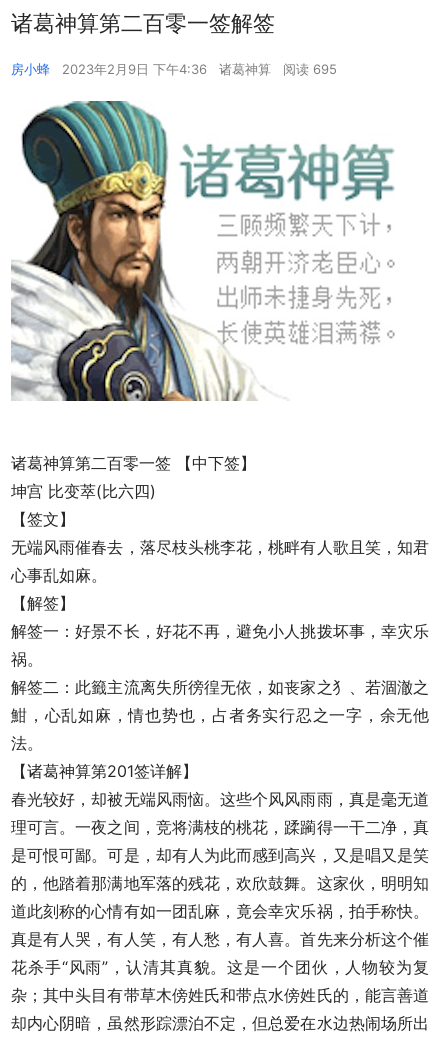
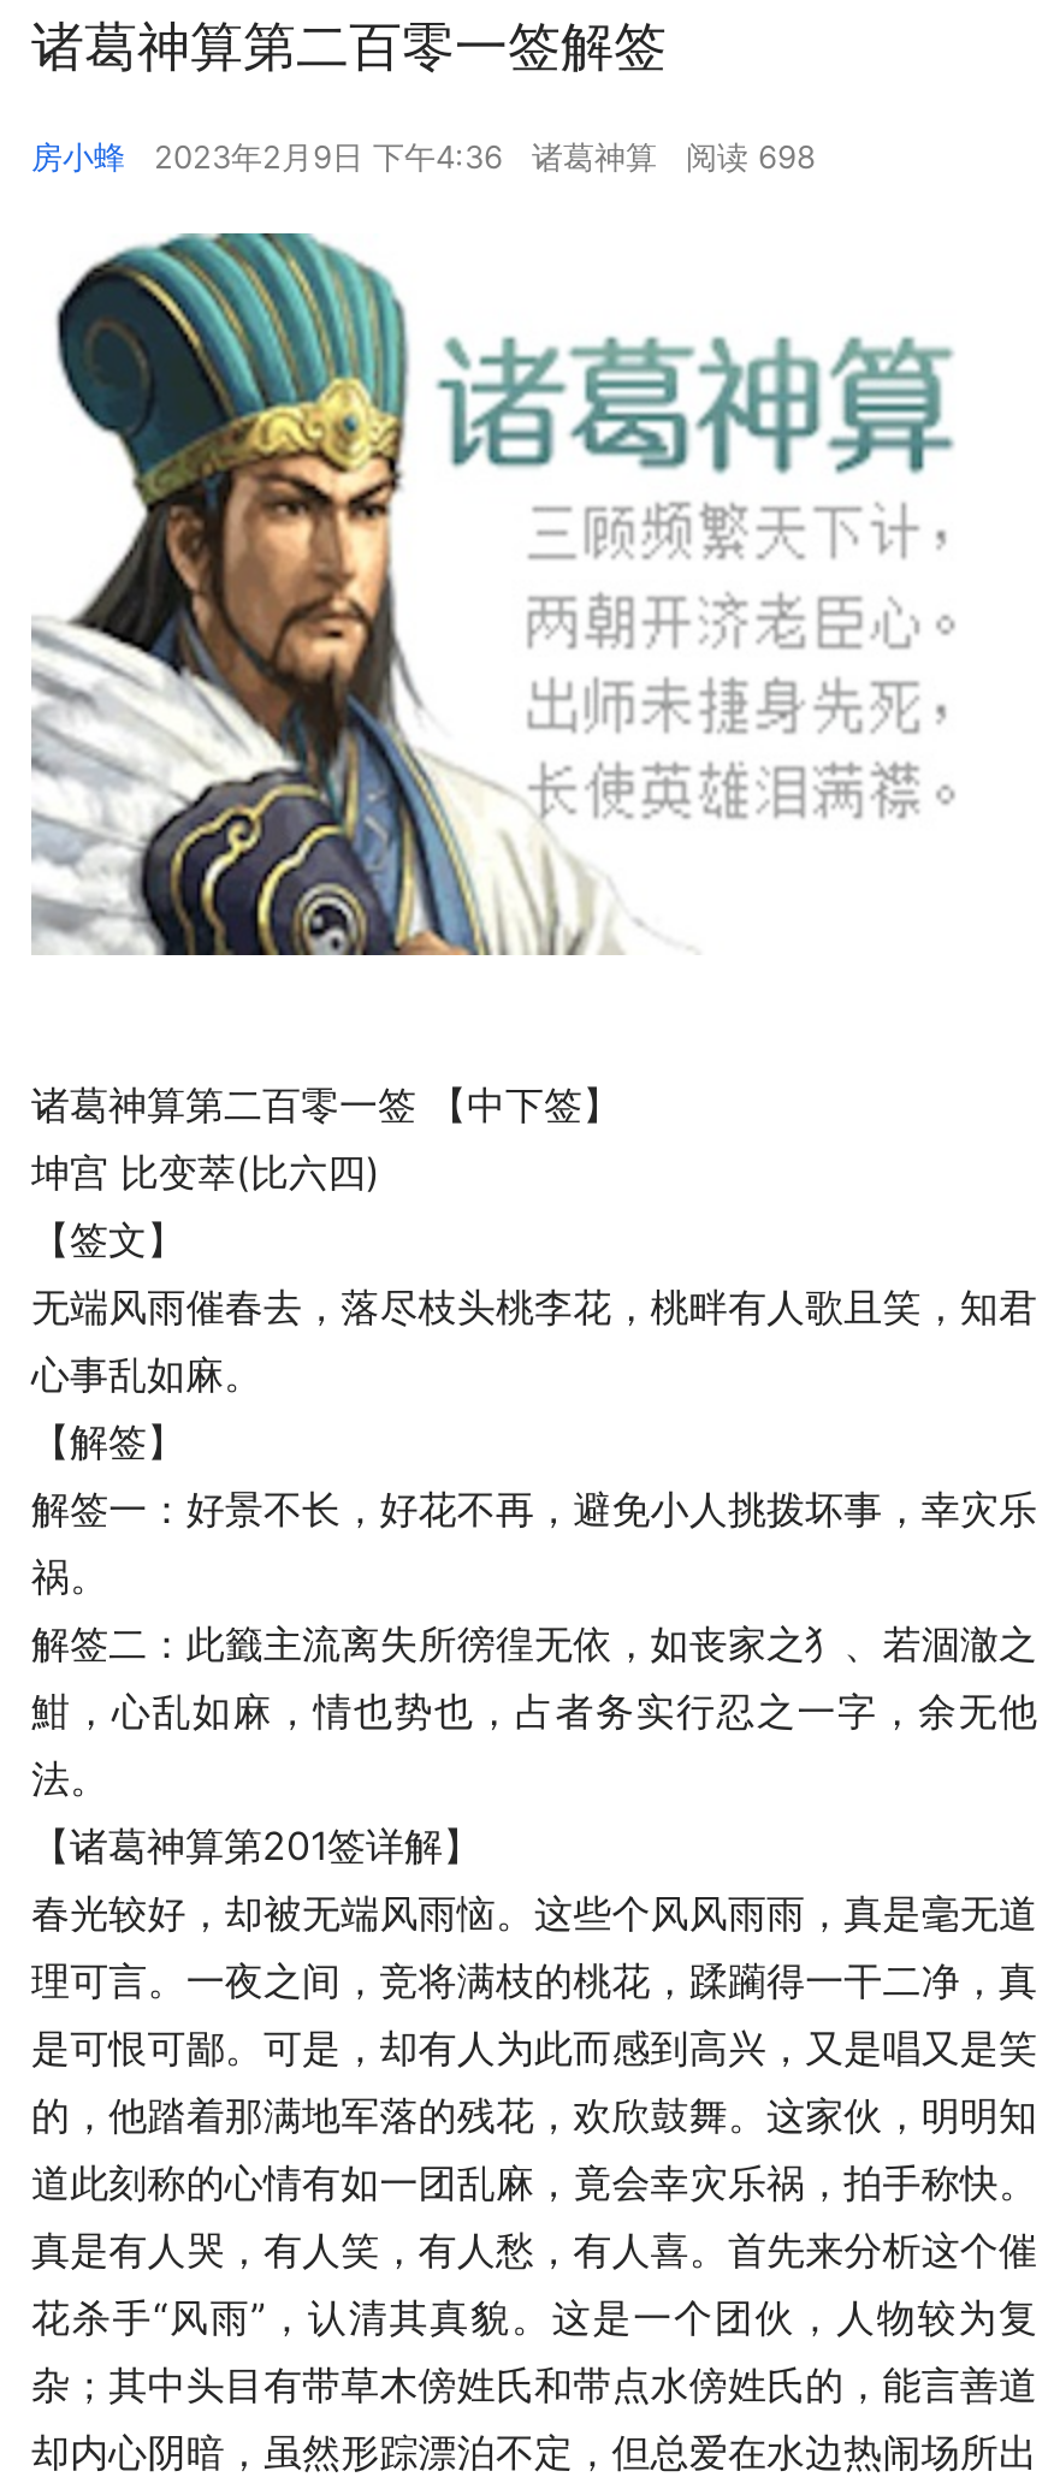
- 房小蜂 2023年2月9日 下午4:36 诸葛神算 阅读 695
+ 房小蜂 2023年2月9日 下午4:36 诸葛神算 阅读 698
